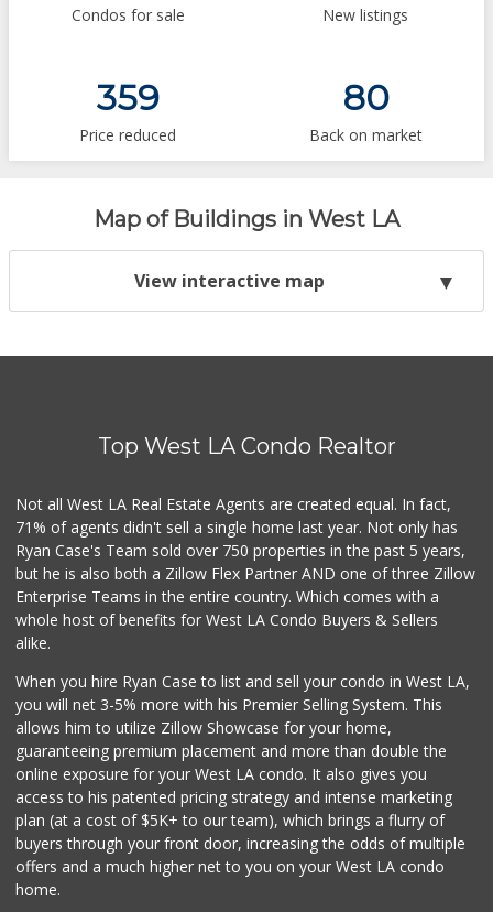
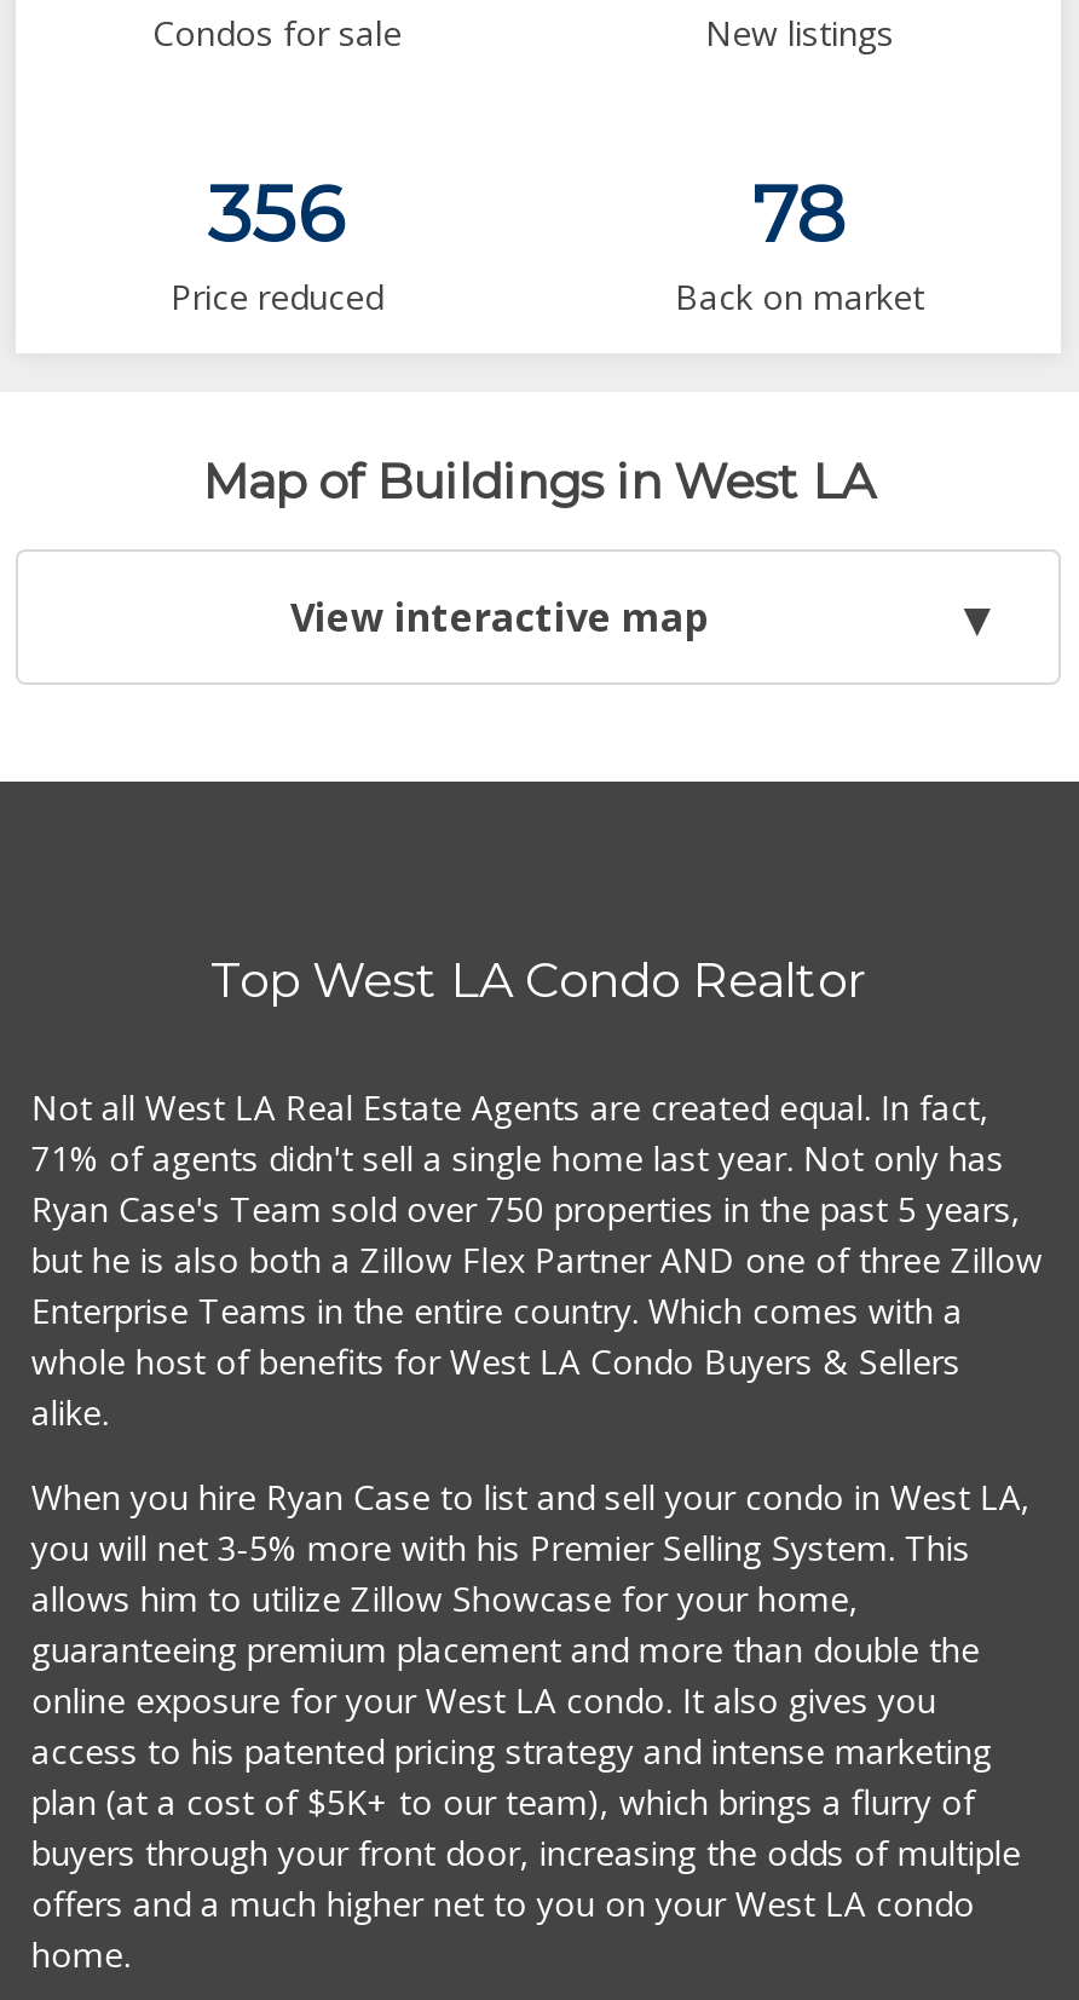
- 359
+ 356

- 80
+ 78
